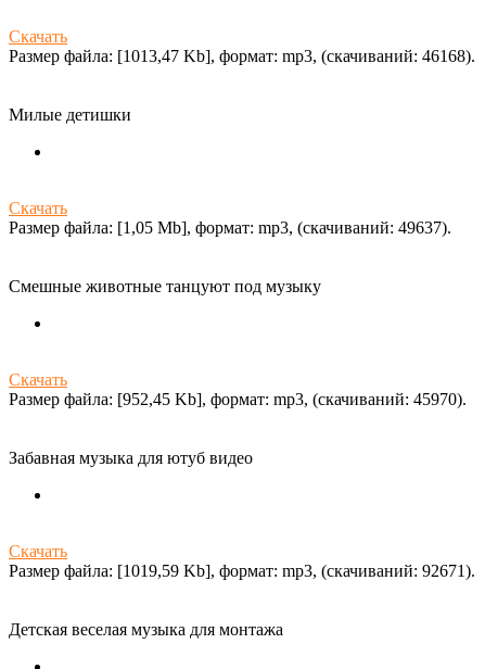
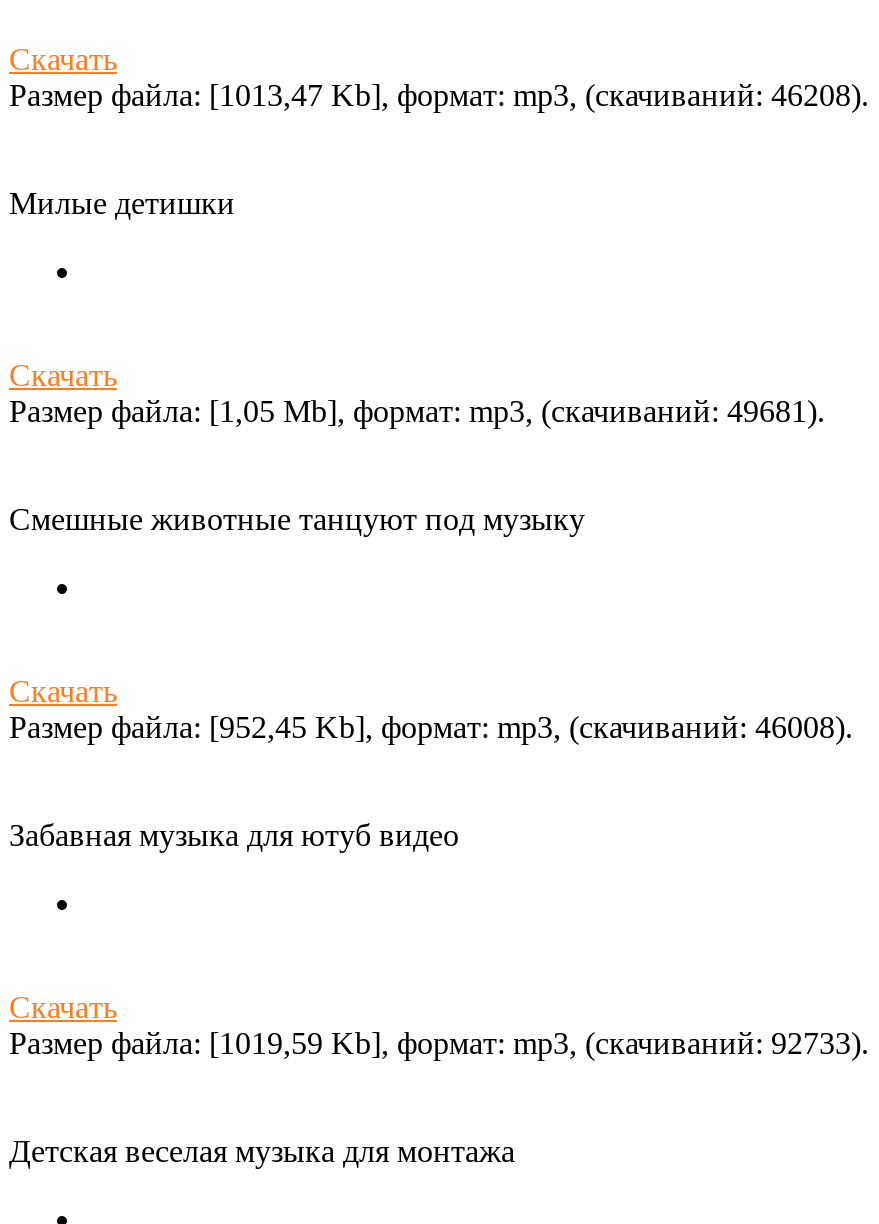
- Размер файла: [1013,47 Kb], формат: mp3, (cкачиваний: 46168).
+ Размер файла: [1013,47 Kb], формат: mp3, (cкачиваний: 46208).

- Размер файла: [1,05 Mb], формат: mp3, (cкачиваний: 49637).
+ Размер файла: [1,05 Mb], формат: mp3, (cкачиваний: 49681).

- Размер файла: [952,45 Kb], формат: mp3, (cкачиваний: 45970).
+ Размер файла: [952,45 Kb], формат: mp3, (cкачиваний: 46008).

- Размер файла: [1019,59 Kb], формат: mp3, (cкачиваний: 92671).
+ Размер файла: [1019,59 Kb], формат: mp3, (cкачиваний: 92733).
